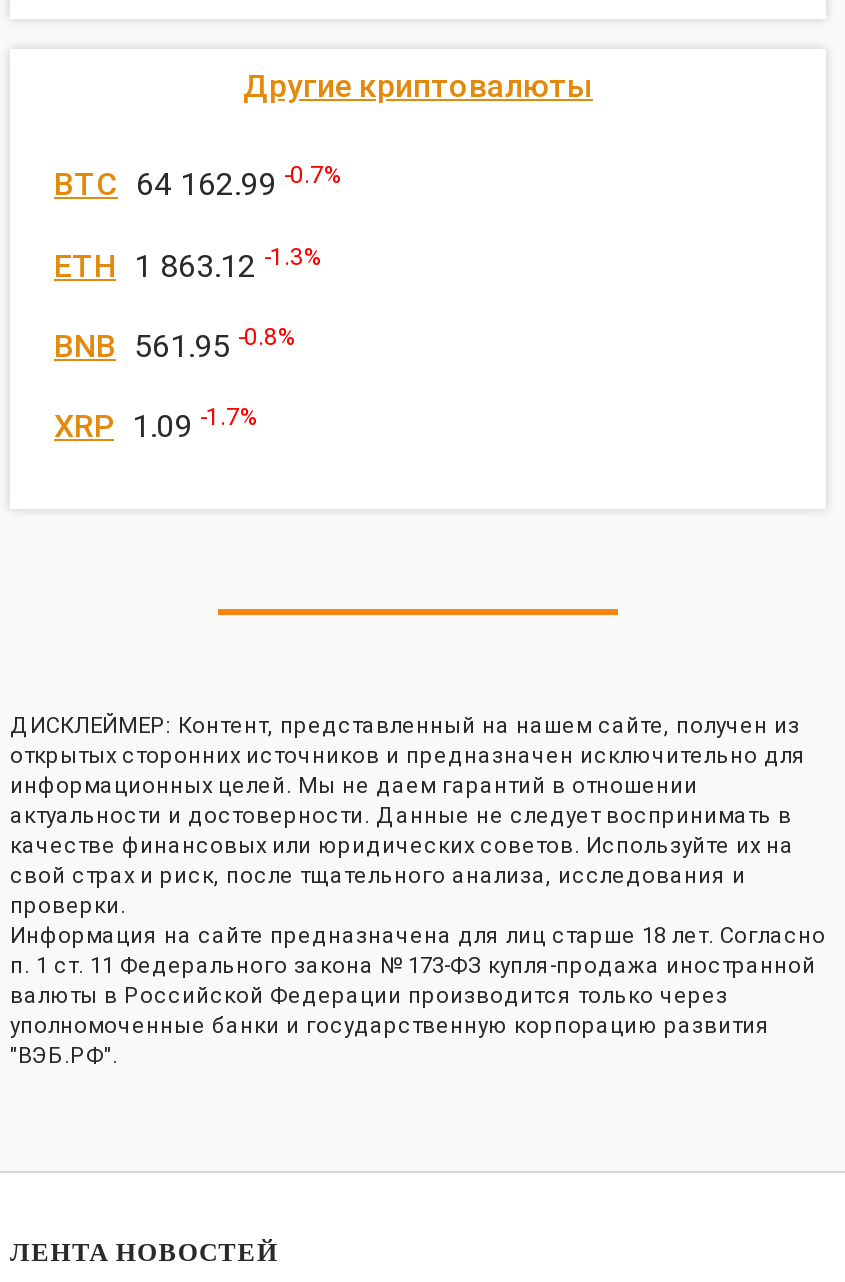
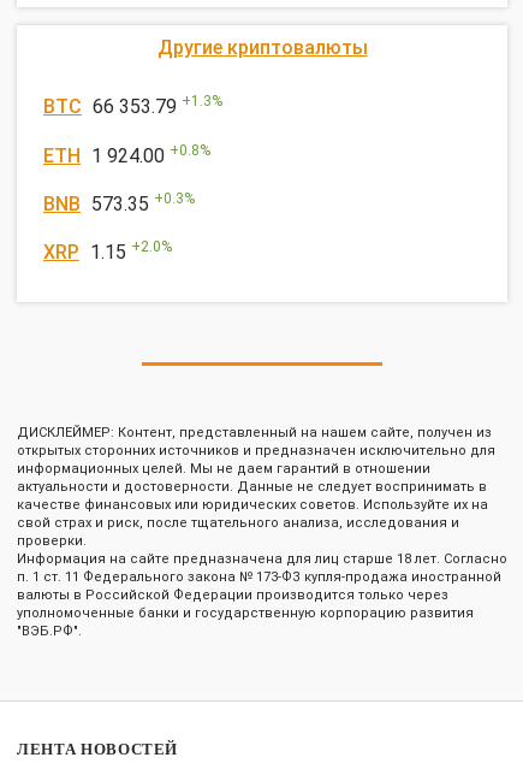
- BTC 64 162.99 -0.7%
+ BTC 66 353.79 + 1.3%

- ETH 1 863.12 -1.3%
+ ETH 1 924.00 +0.8%

- BNB 561.95 -0.8%
+ BNB 573.35 +0.3%

- XRP 1.09 -1.7%
+ XRP 1.15 +2.0%
